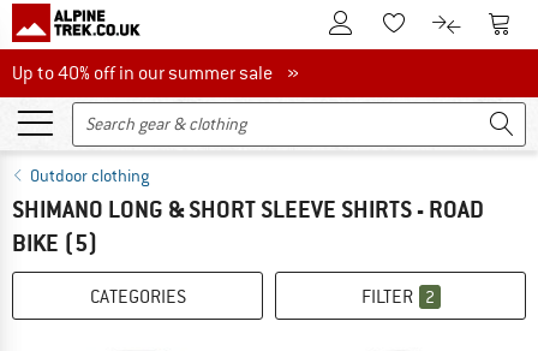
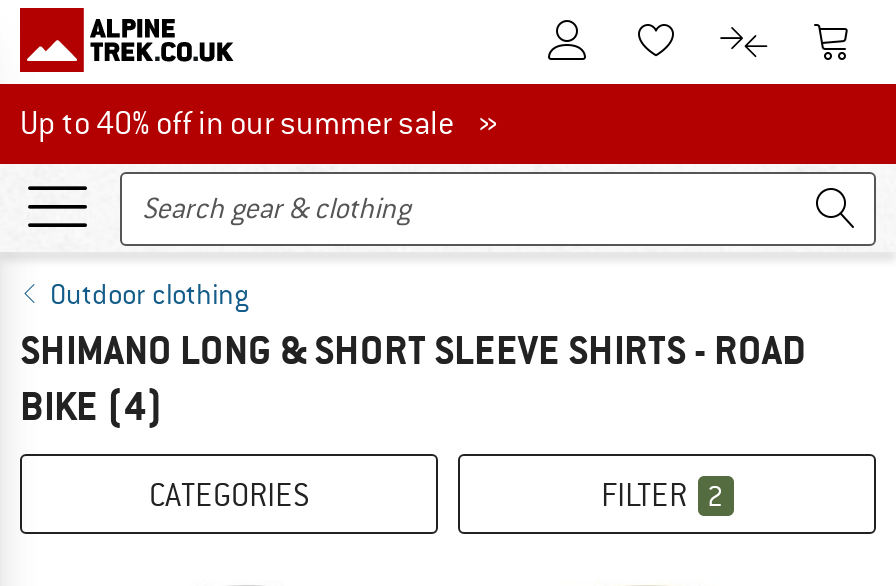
- BIKE (5)
+ BIKE (4)
